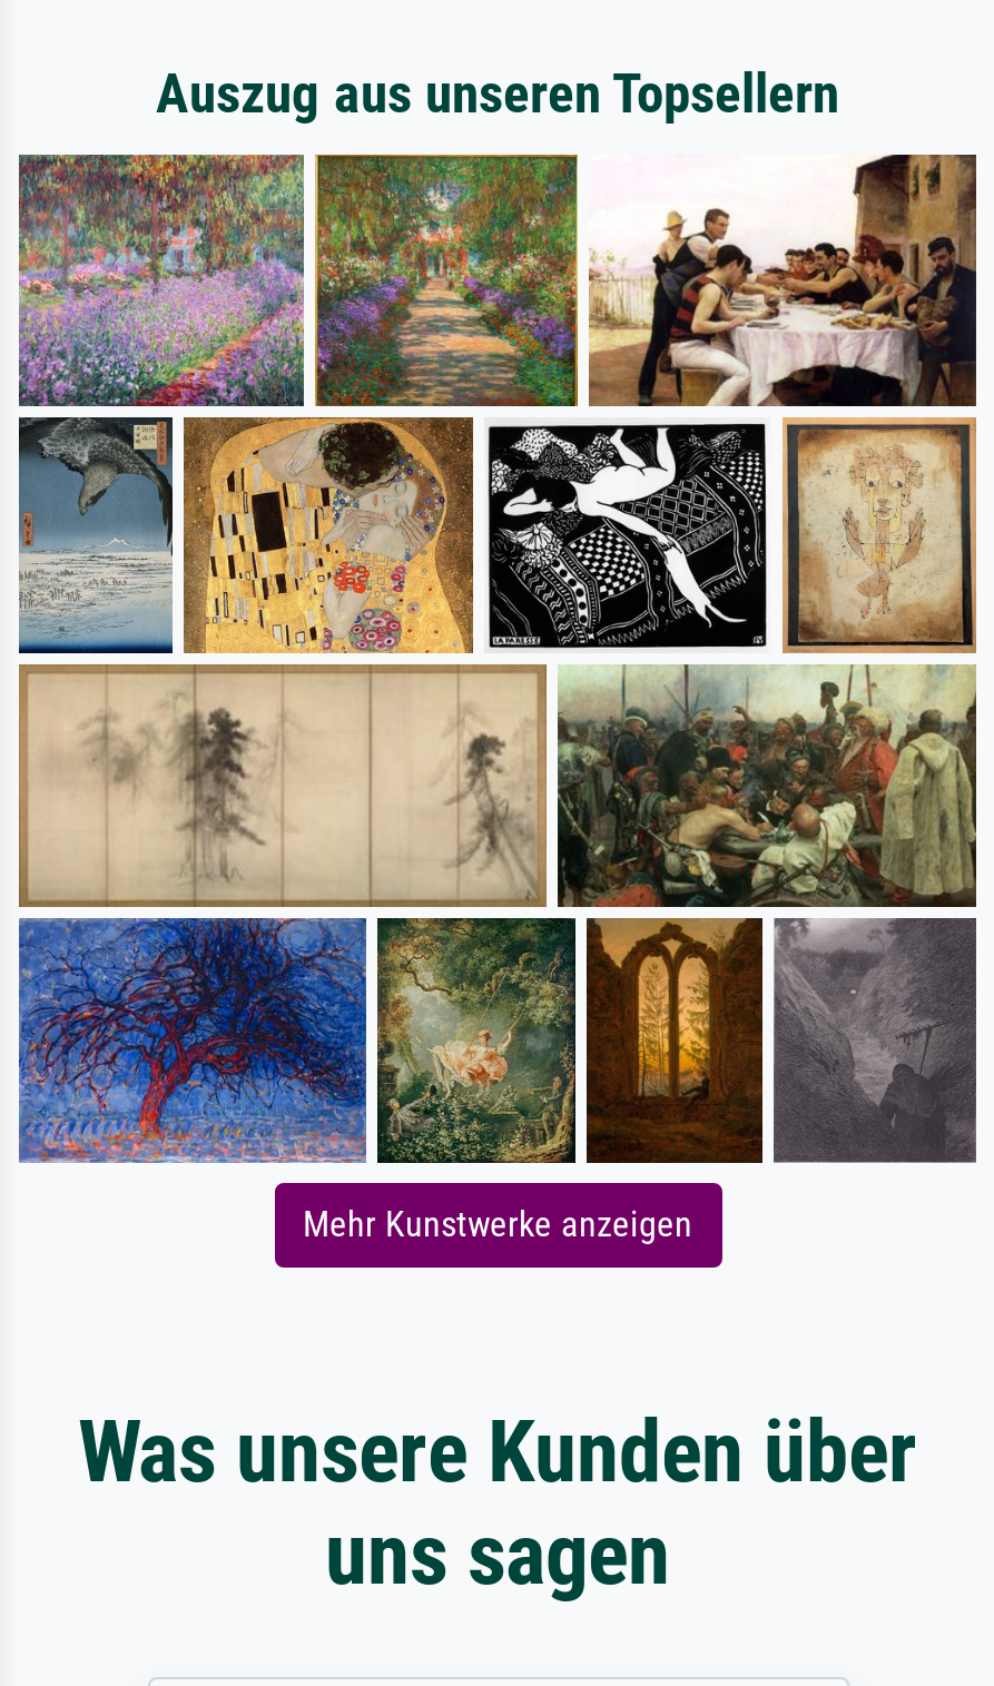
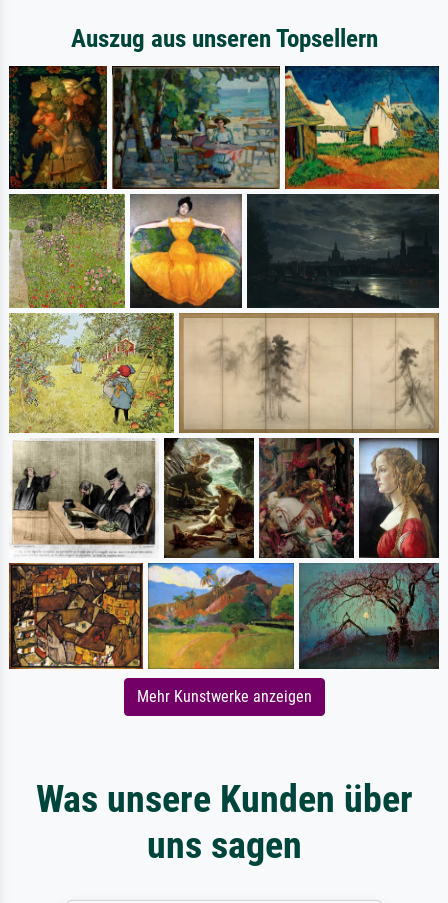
- [image]
+ [image]
